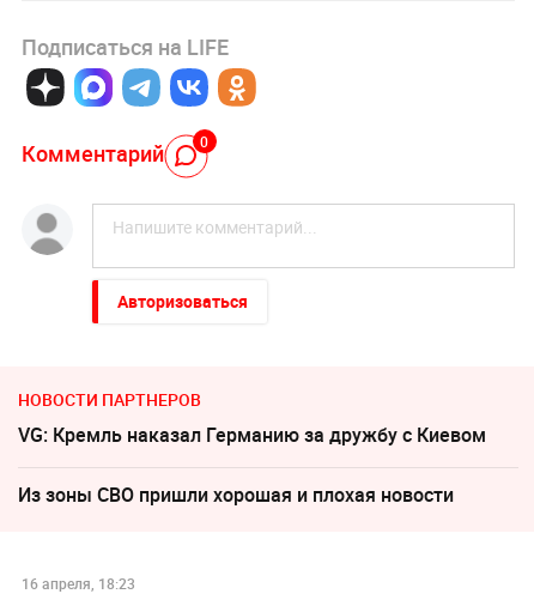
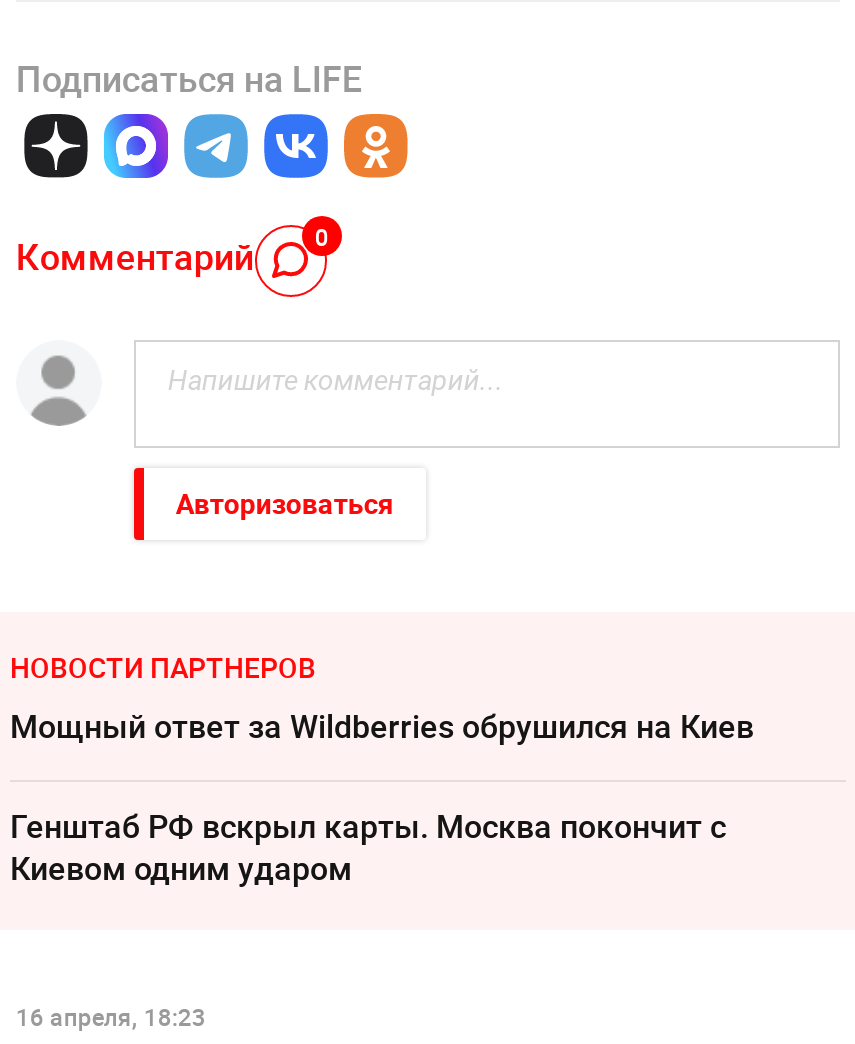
- VG: Кремль наказал Германию за дружбу с Киевом
+ Мощный ответ за Wildberries обрушился на Киев

- Из зоны СВО пришли хорошая и плохая новости
+ Генштаб РФ вскрыл карты. Москва покончит с
+ Киевом одним ударом
